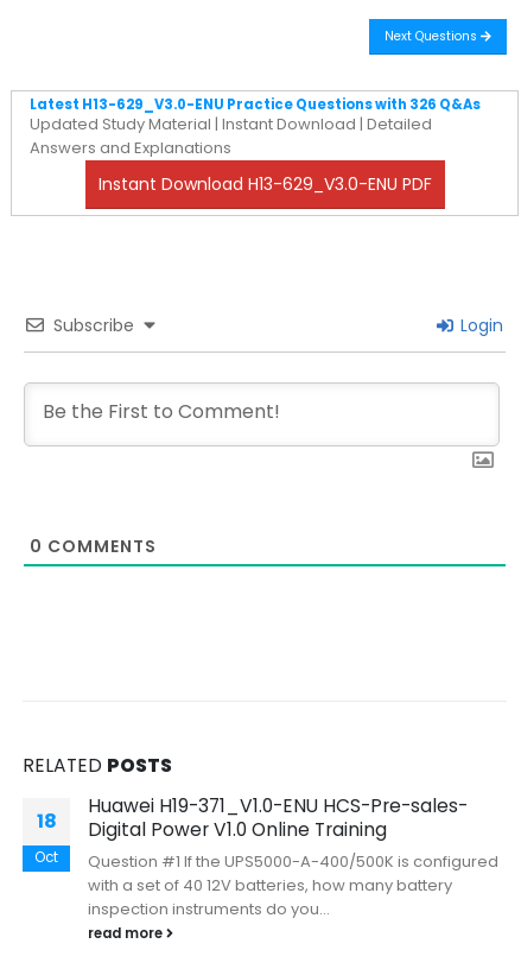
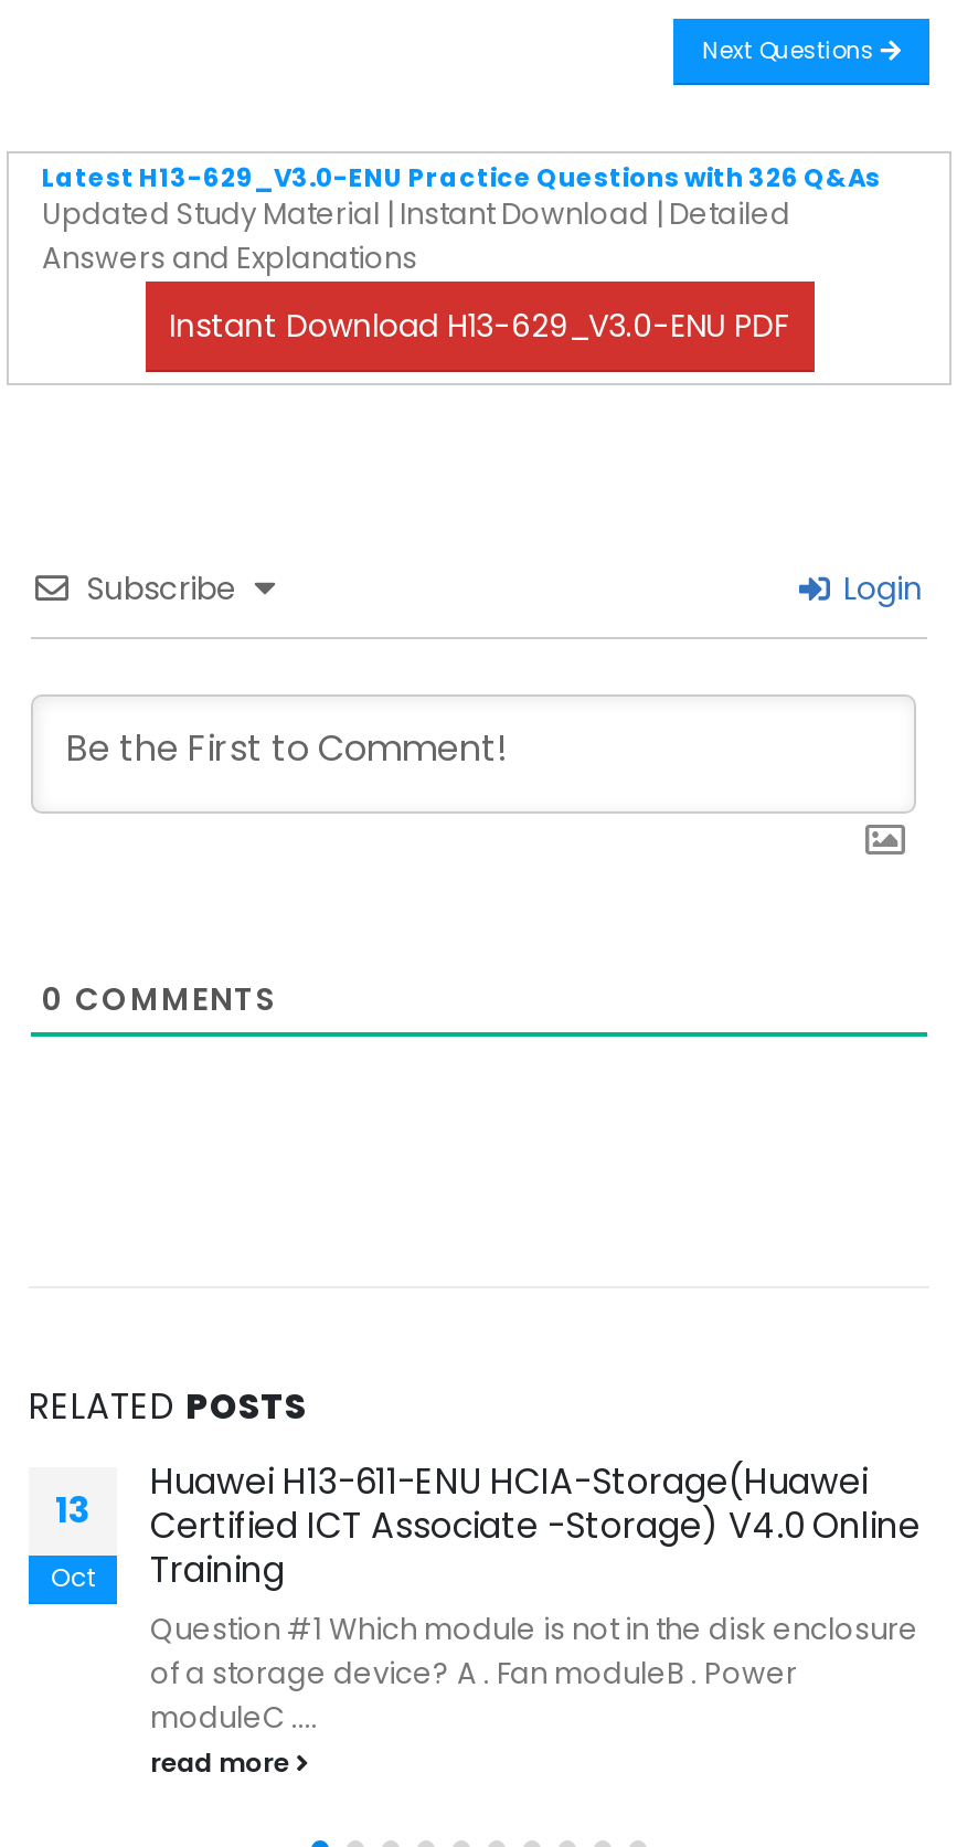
- Huawei H19-371_V1.0-ENU HCS-Pre-sales-
- Digital Power V1.0 Online Training
- Question #1 If the UPS5000-A-400/500K is configured
- with a set of 40 12V batteries, how many battery
- inspection instruments do you...
+ Huawei H13-611-ENU HCIA-Storage(Huawei
+ Certified ICT Associate -Storage) V4.0 Online
+ Training
+ Question #1 Which module is not in the disk enclosure
+ of a storage device? A . Fan moduleB . Power
+ moduleC ....

- 18
+ 13
